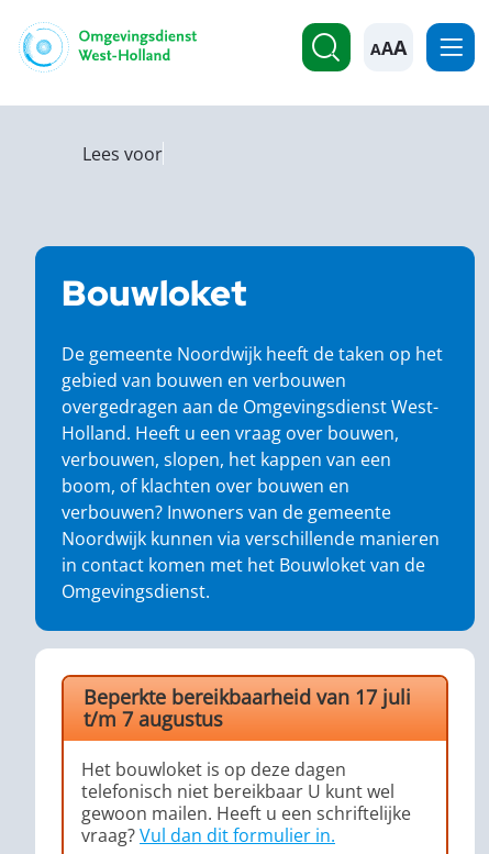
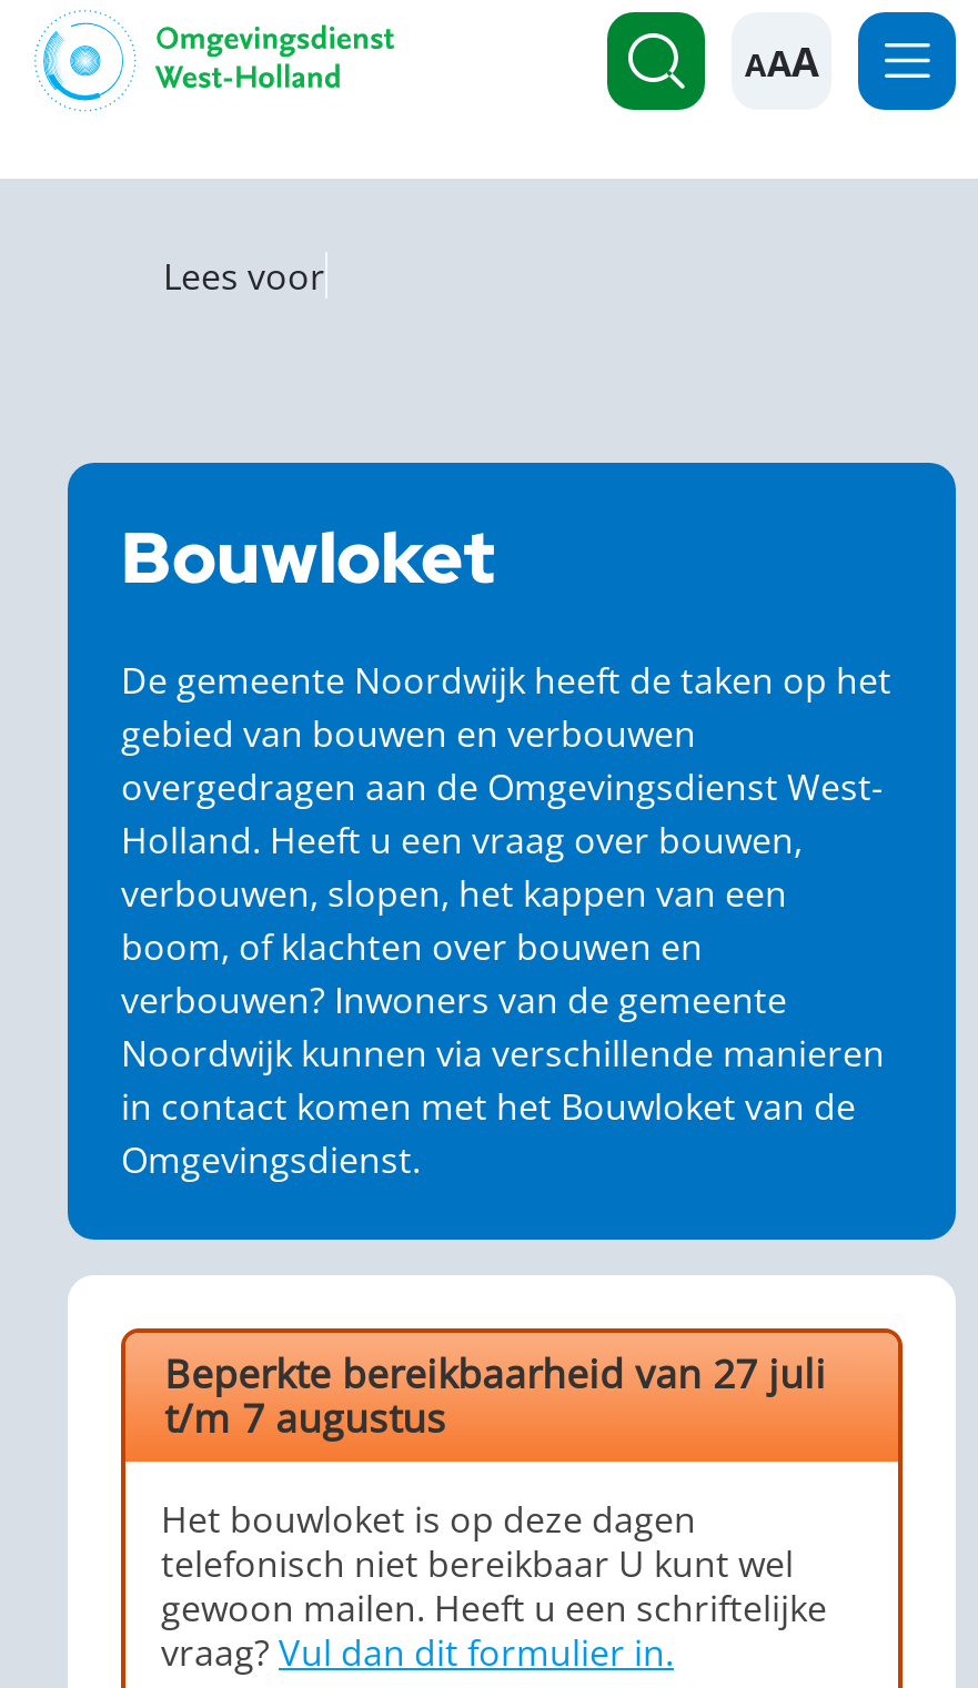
- Beperkte bereikbaarheid van 17 juli
+ Beperkte bereikbaarheid van 27 juli
